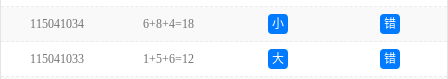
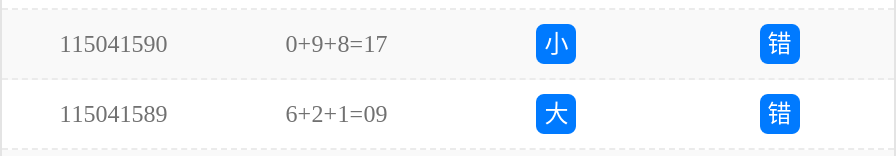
- 115041034
+ 115041590

- 6+8+4=18
+ 0+9+8=17

- 115041033
+ 115041589

- 1+5+6=12
+ 6+2+1=09
